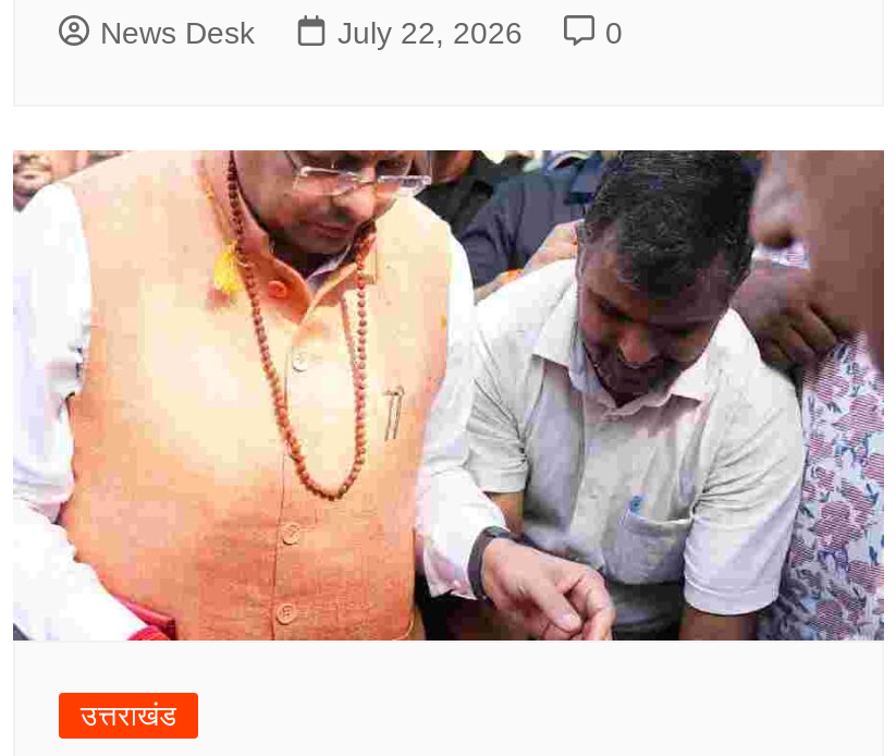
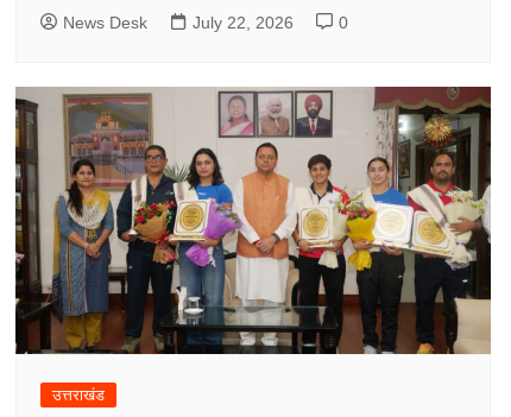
- [image]
+ [image]
